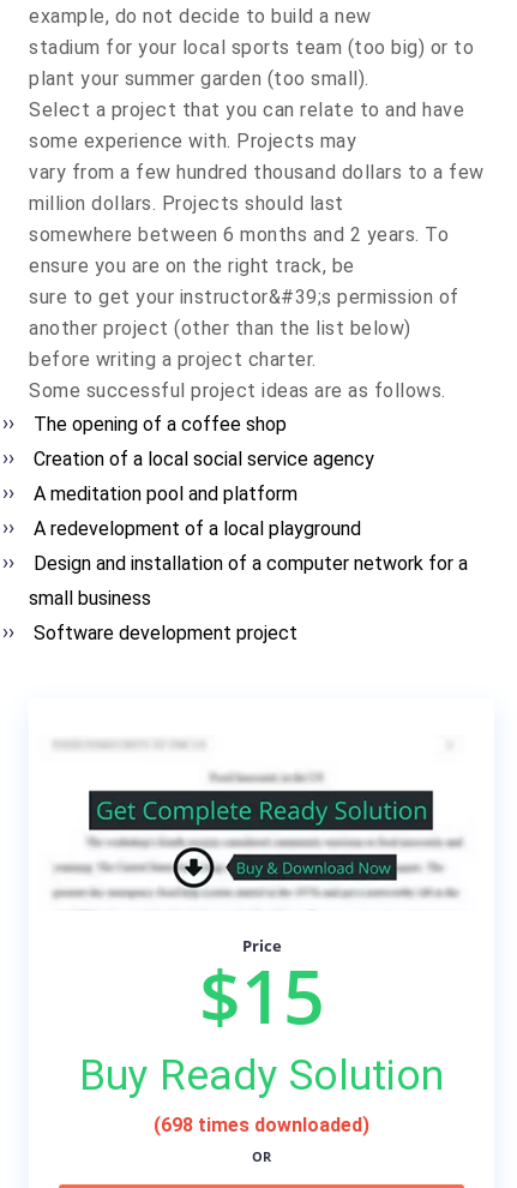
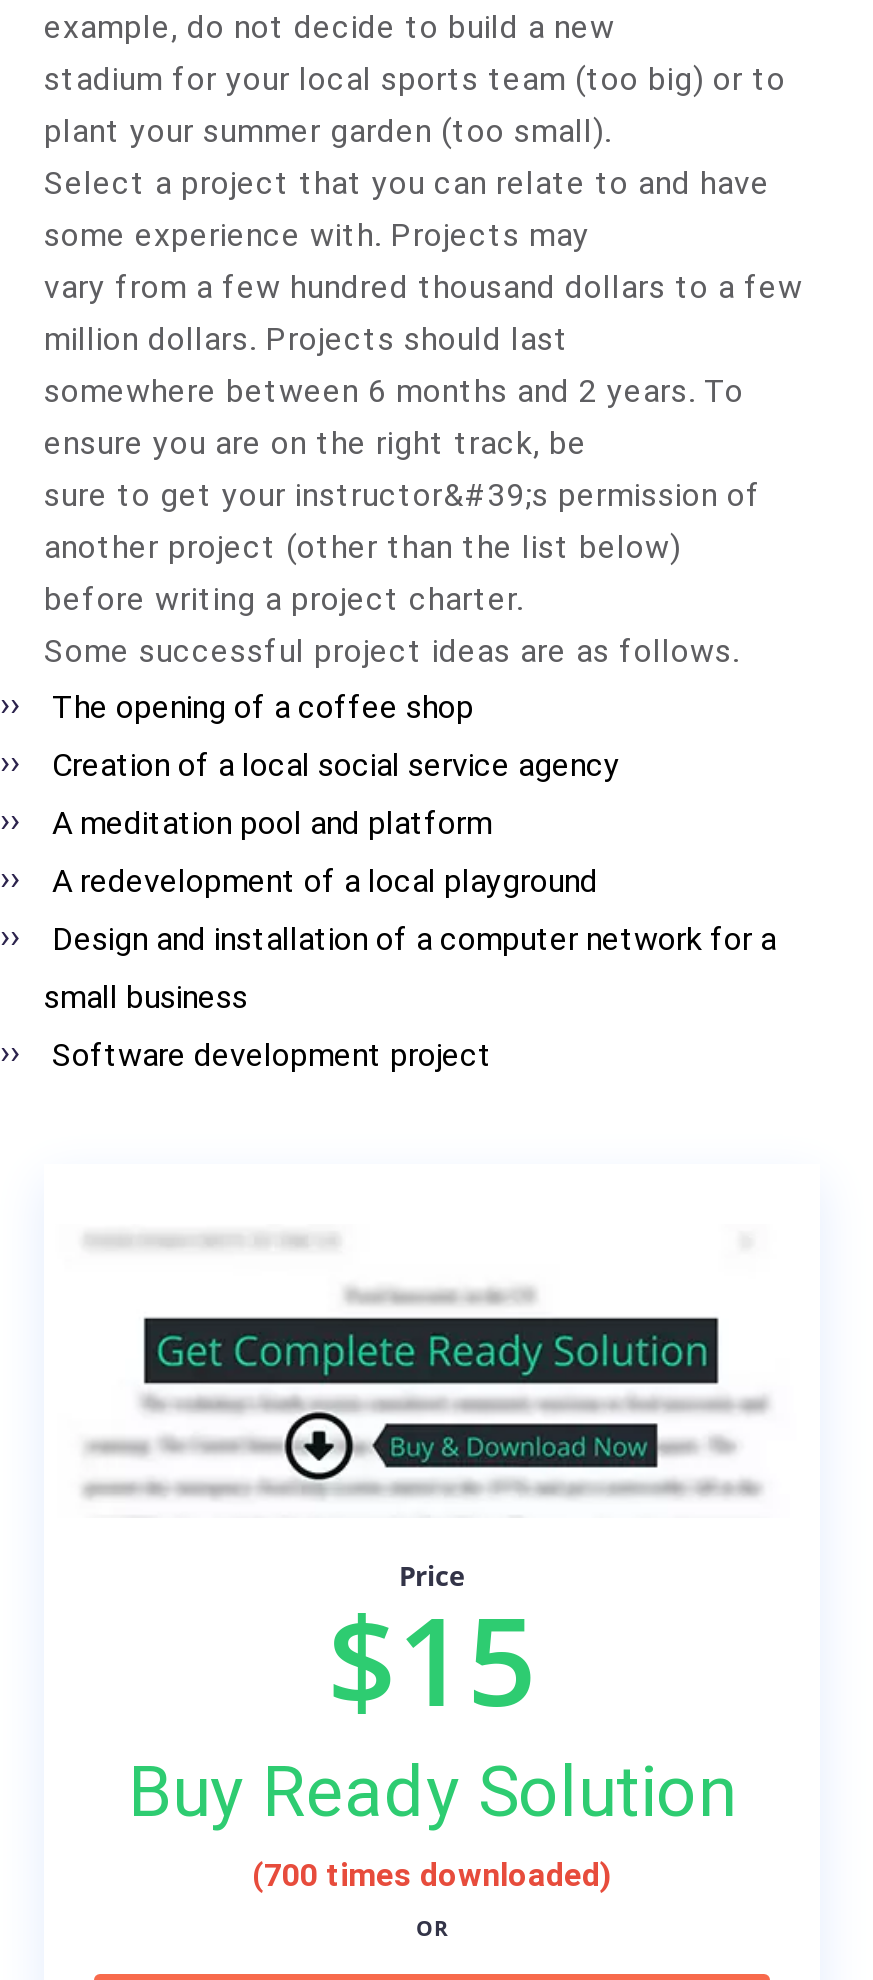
- (698 times downloaded)
+ (700 times downloaded)
